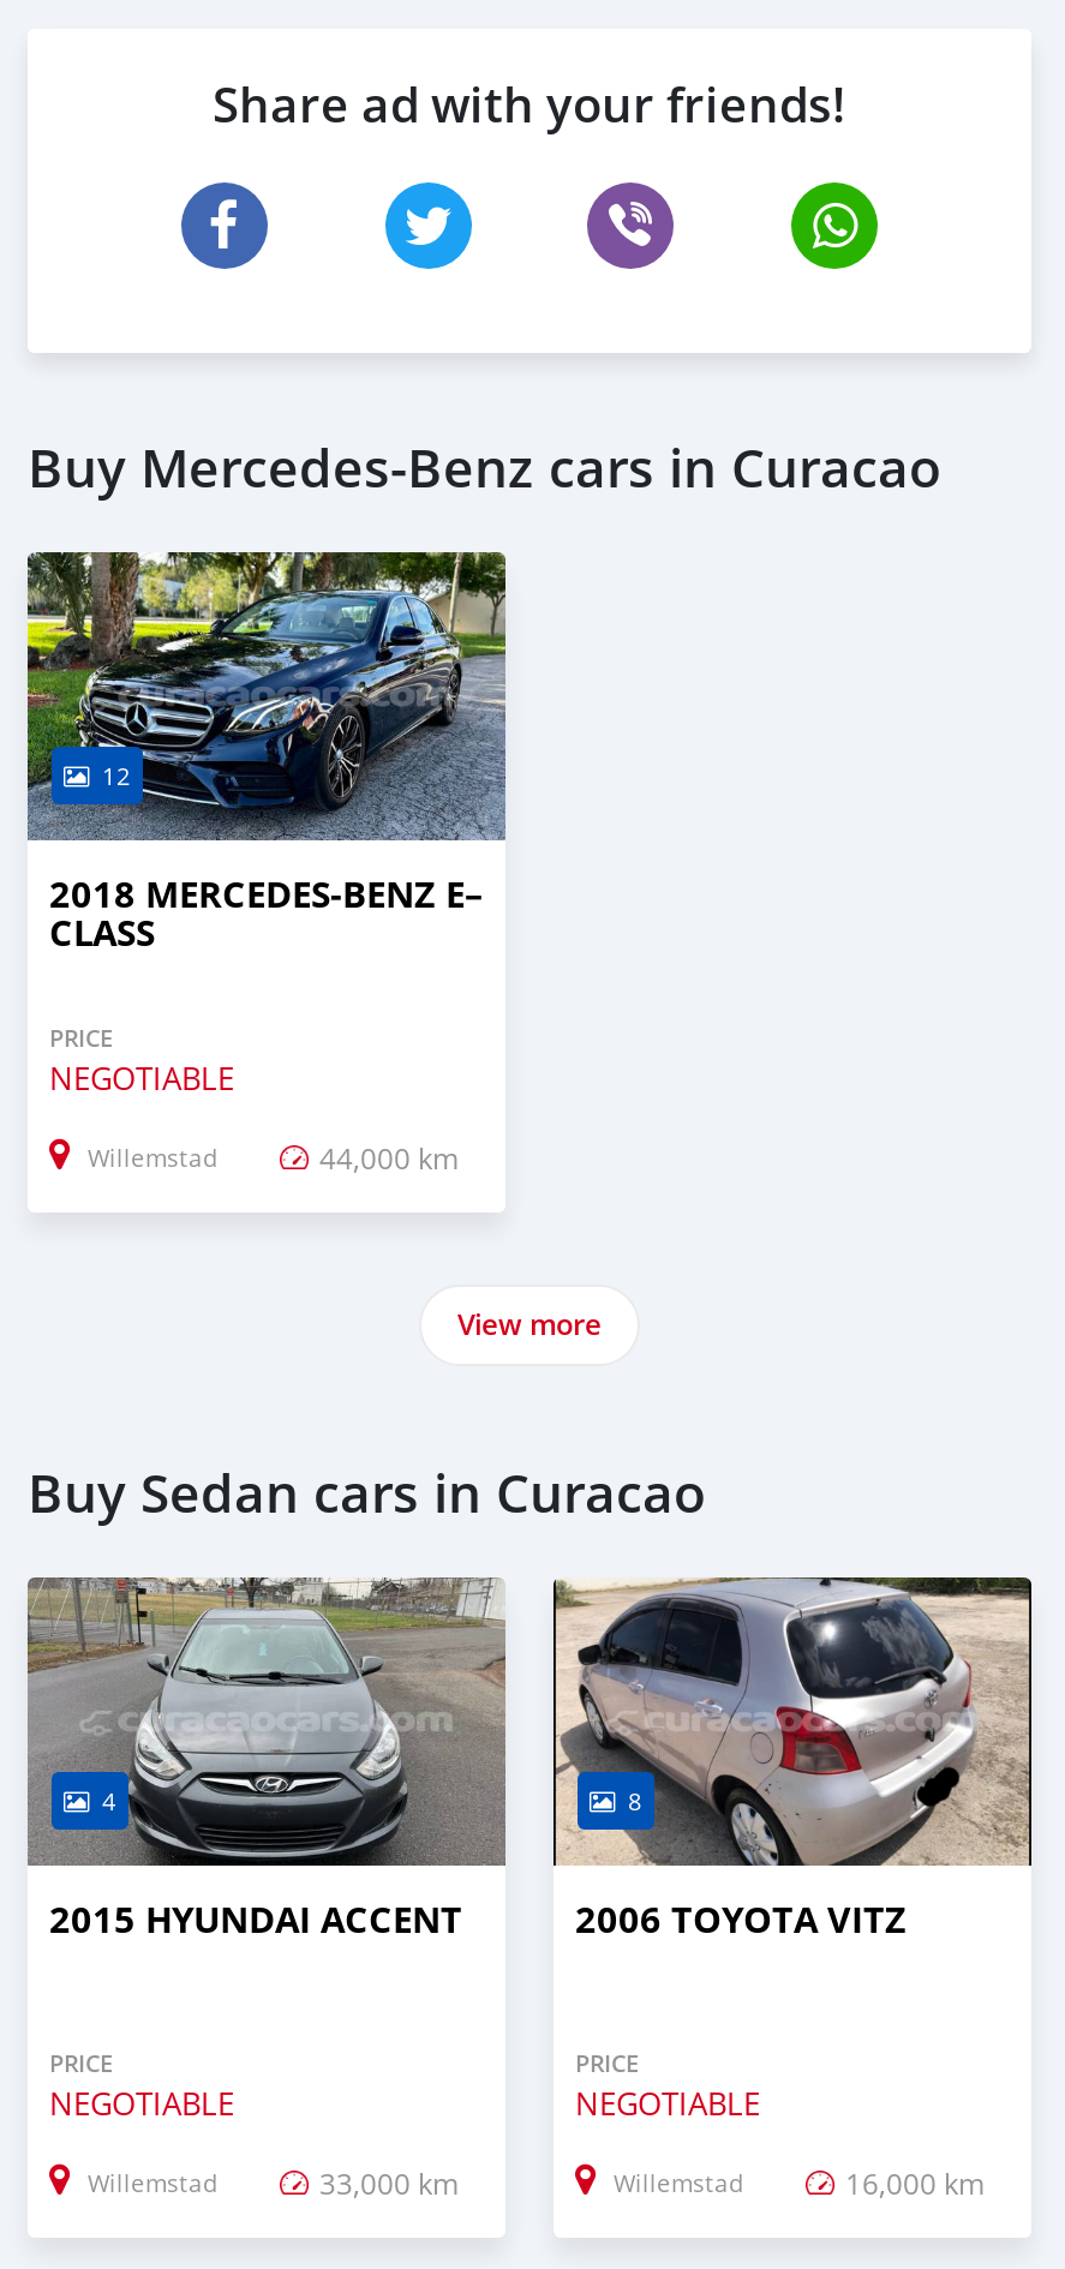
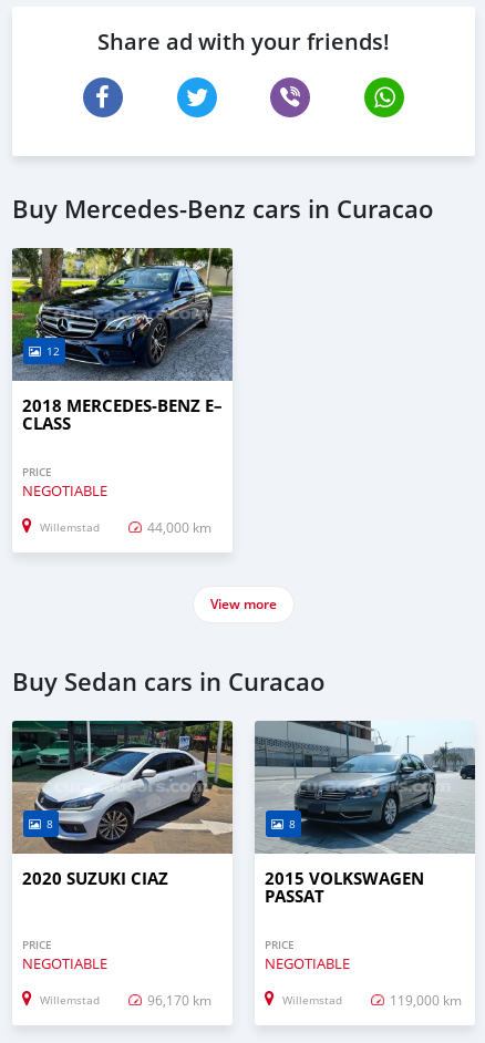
- [image]
- 4
+ [image]
+ 8

- [image]
- 2006 TOYOTA VITZ
+ [image]
+ 2015 VOLKSWAGEN
+ PASSAT

- 2015 HYUNDAI ACCENT
+ 2020 SUZUKI CIAZ

- 33,000 km
+ 96,170 km

- 16,000 km
+ 119,000 km
